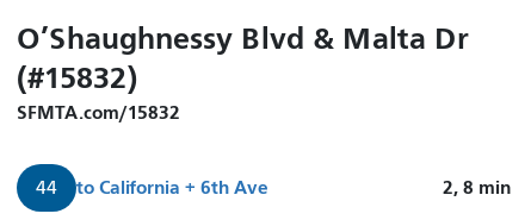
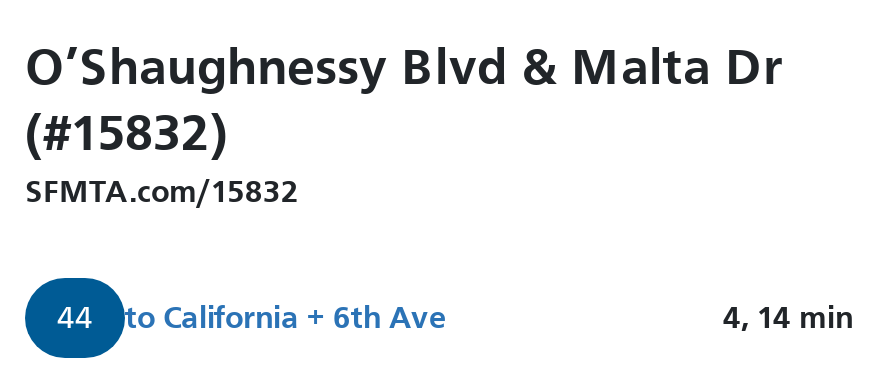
- 2, 8 min
+ 4, 14 min
